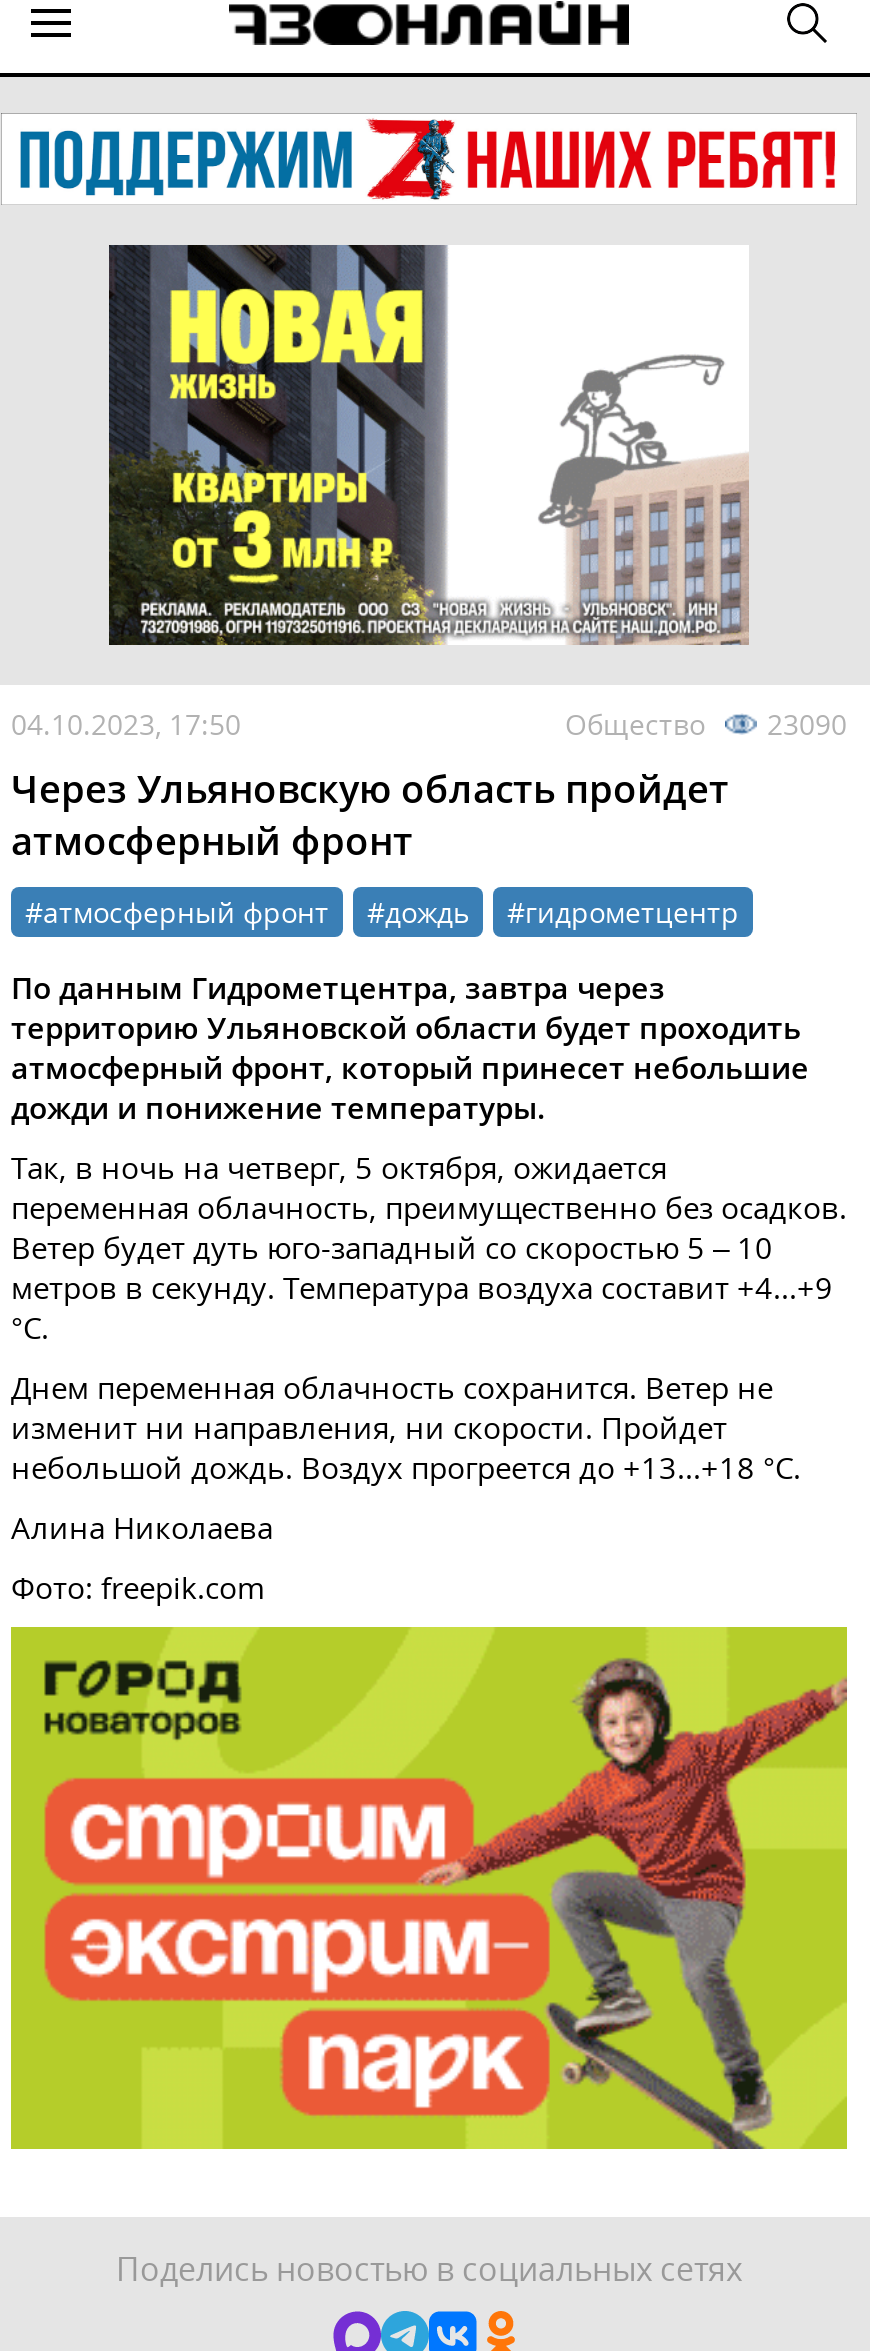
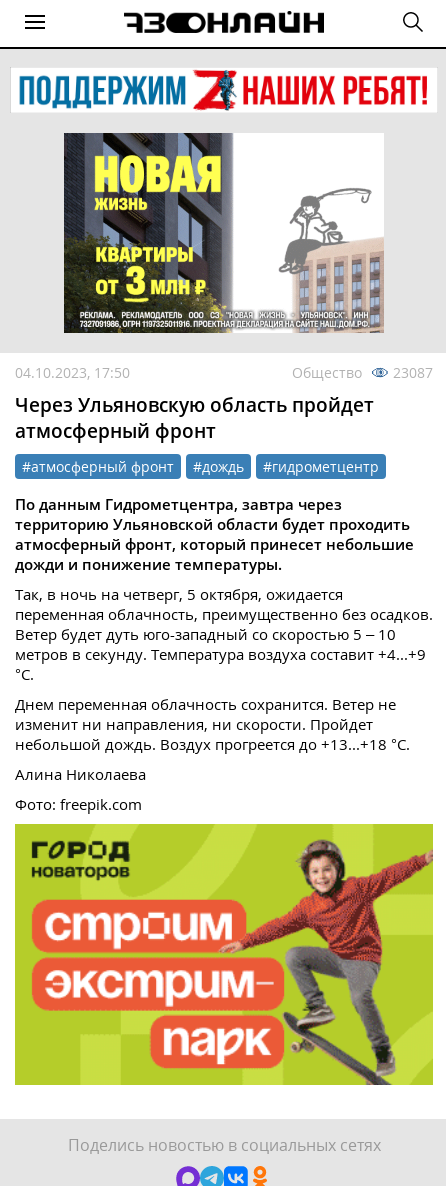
- Общество 23090
+ Общество 23087
